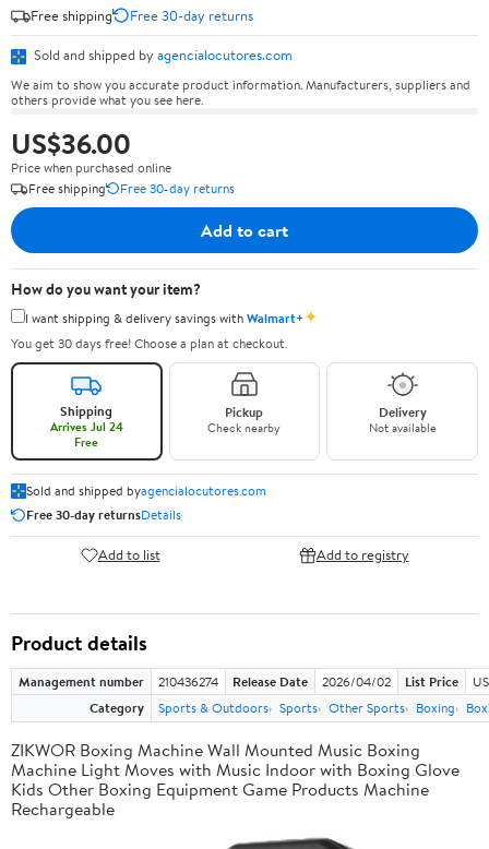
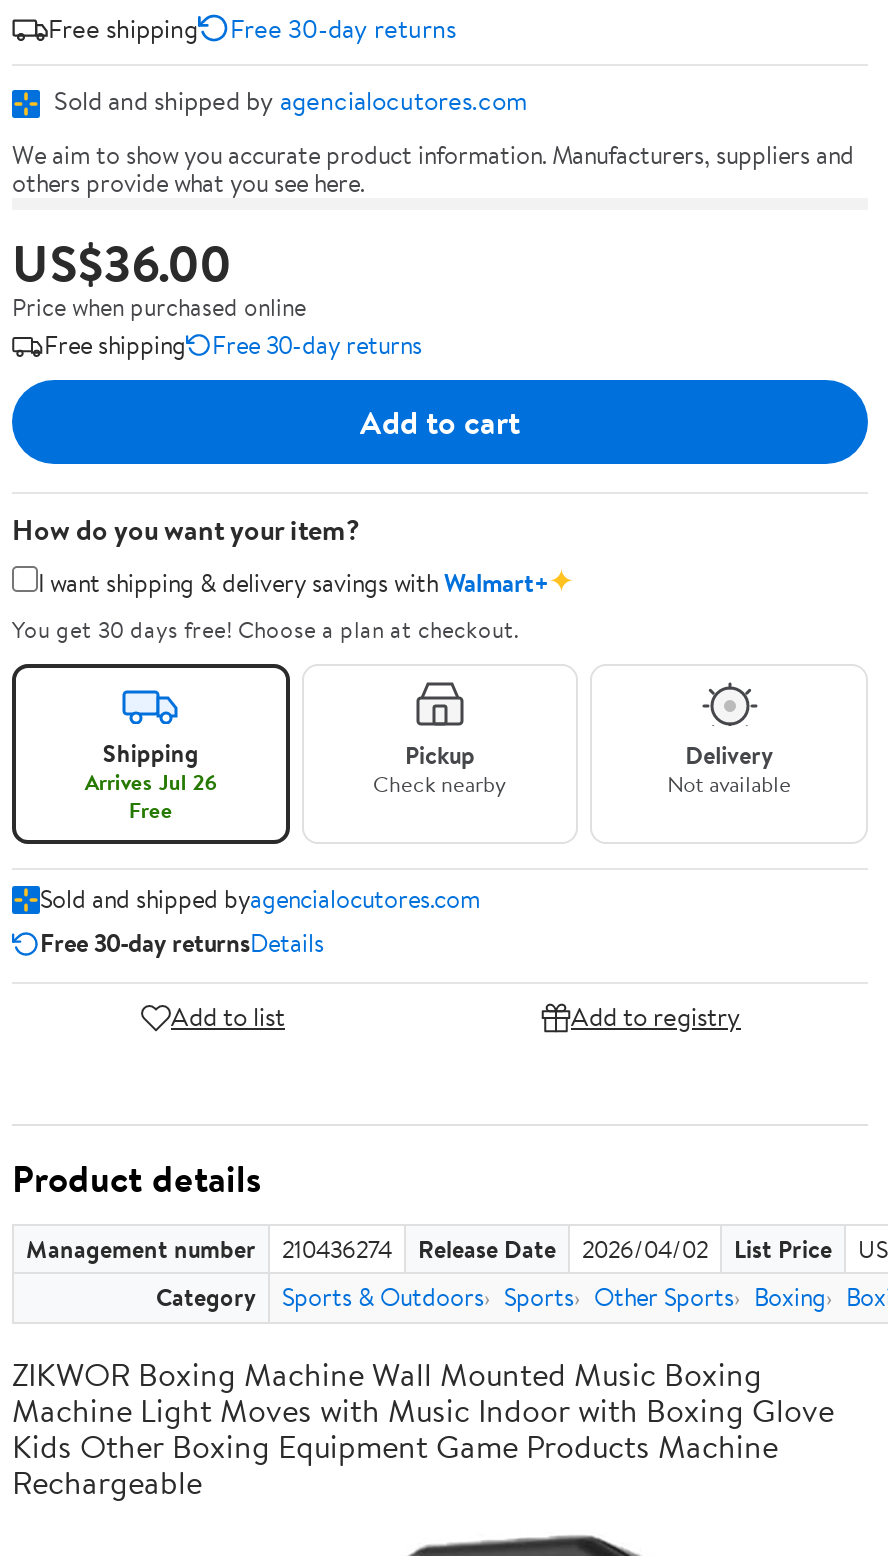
- Arrives Jul 24
+ Arrives Jul 26
